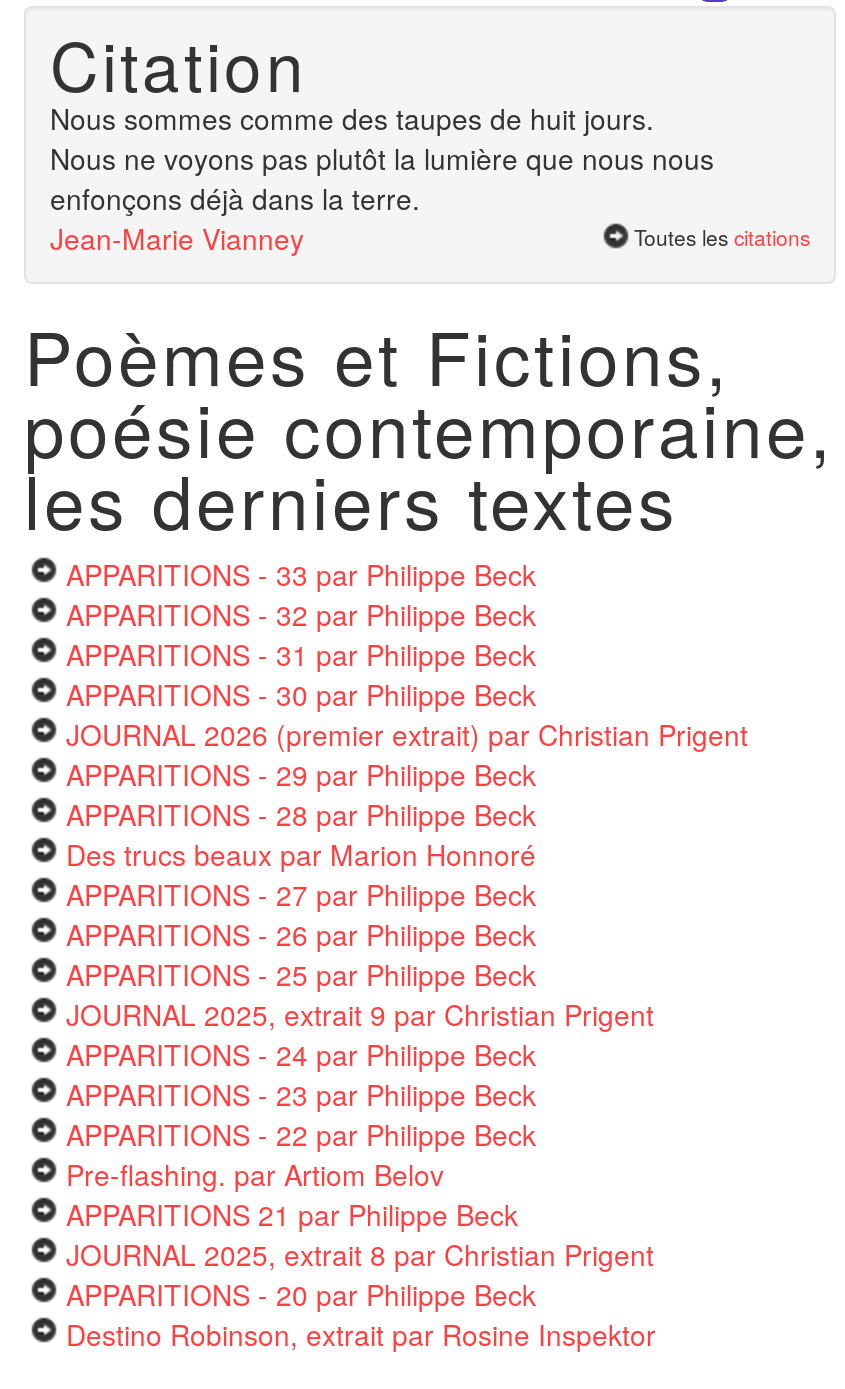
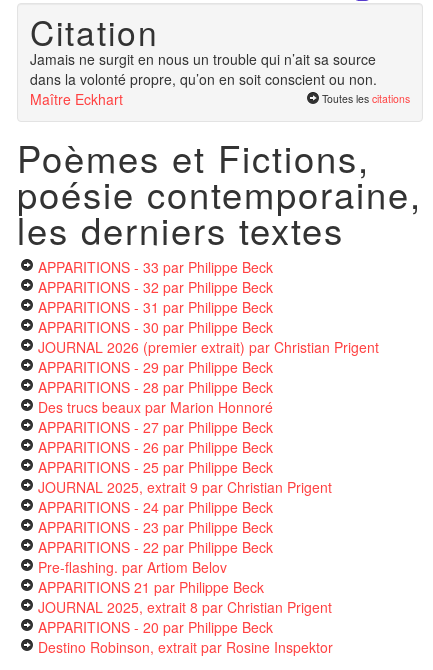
- Nous sommes comme des taupes de huit jours.
- Nous ne voyons pas plutôt la lumière que nous nous
- enfonçons déjà dans la terre.
- Jean-Marie Vianney
+ Jamais ne surgit en nous un trouble qui n’ait sa source
+ dans la volonté propre, qu’on en soit conscient ou non.
+ Maître Eckhart
